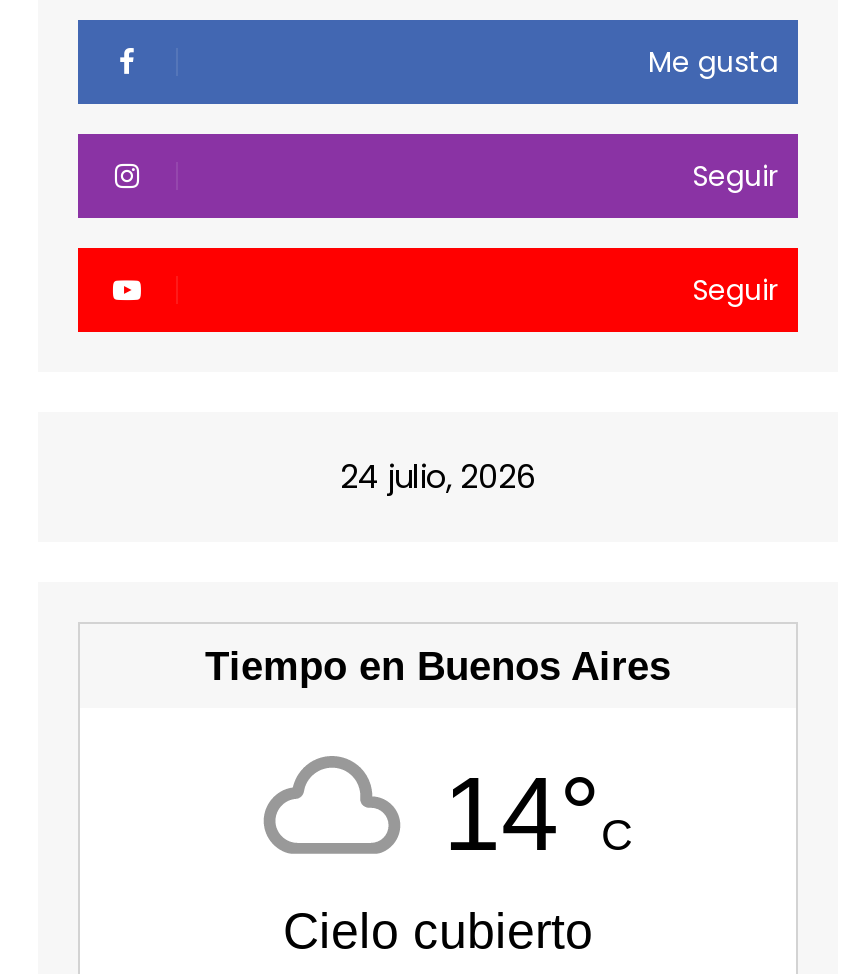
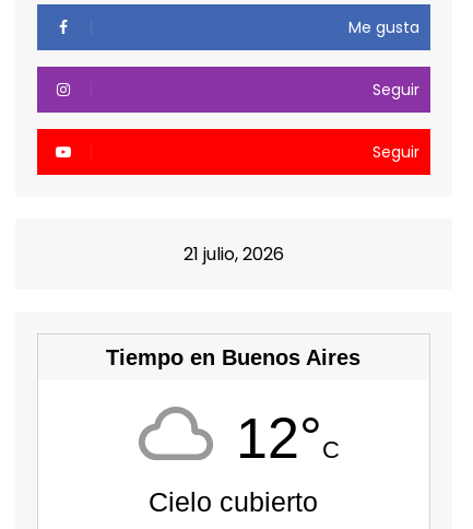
- 24 julio, 2026
+ 21 julio, 2026

- 14°C
+ 12°C
